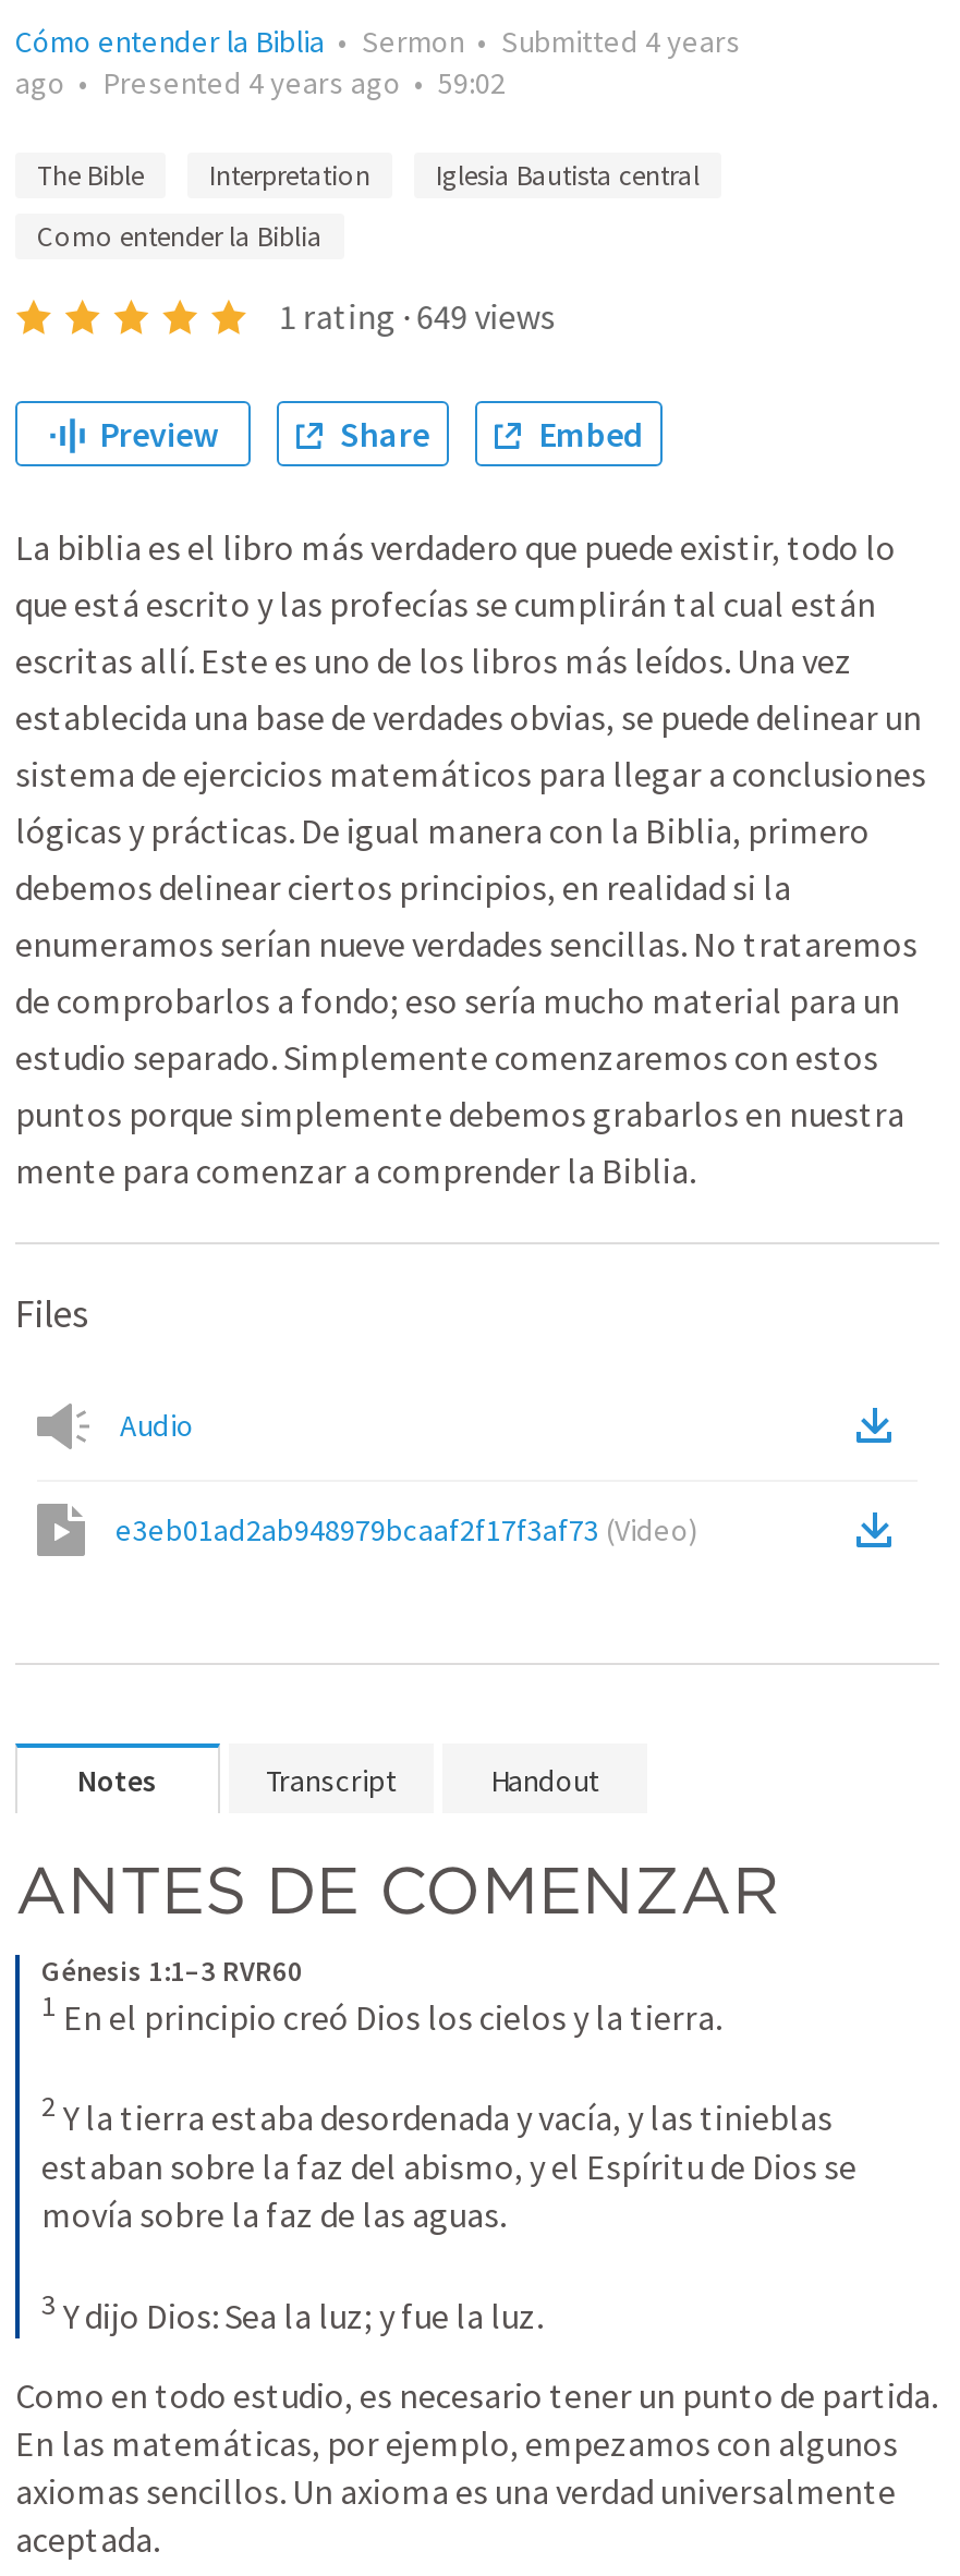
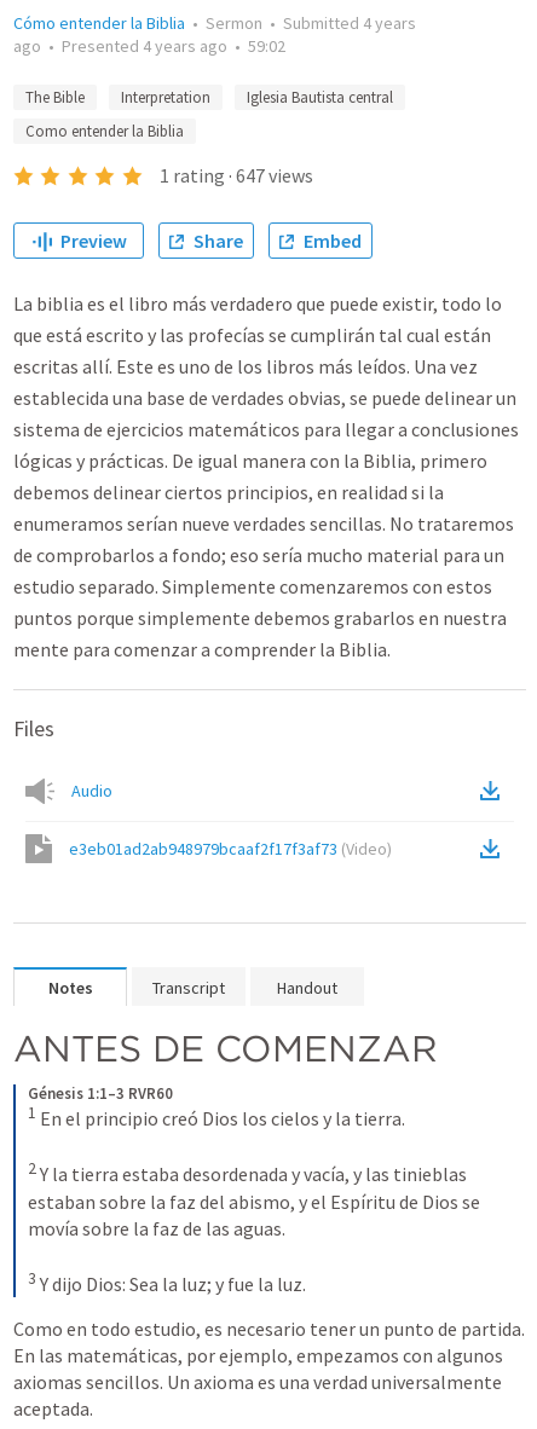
- 1 rating · 649 views
+ 1 rating · 647 views
